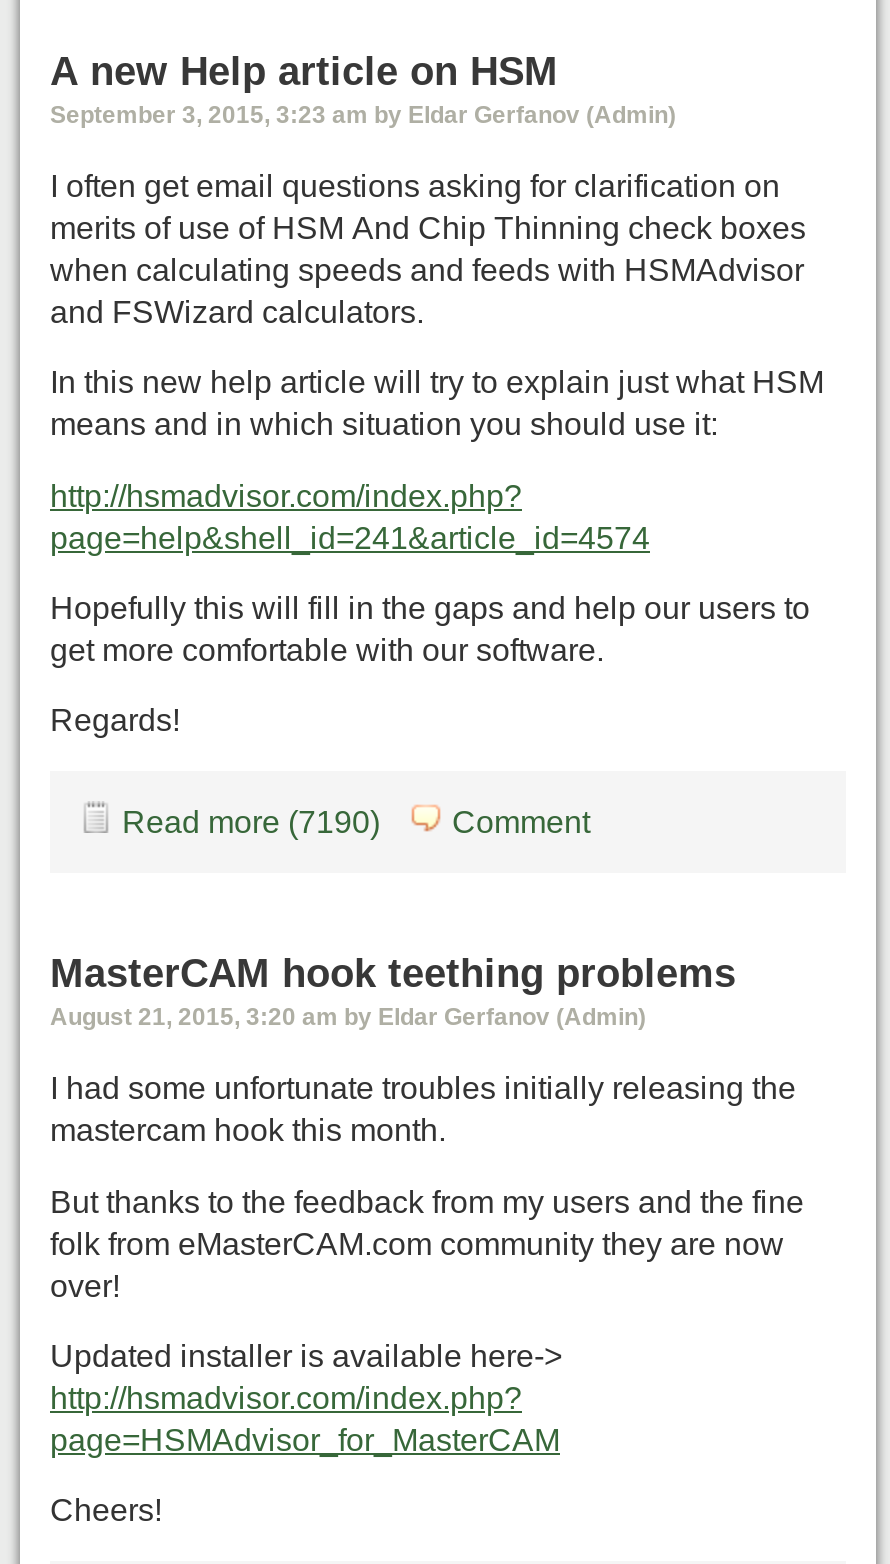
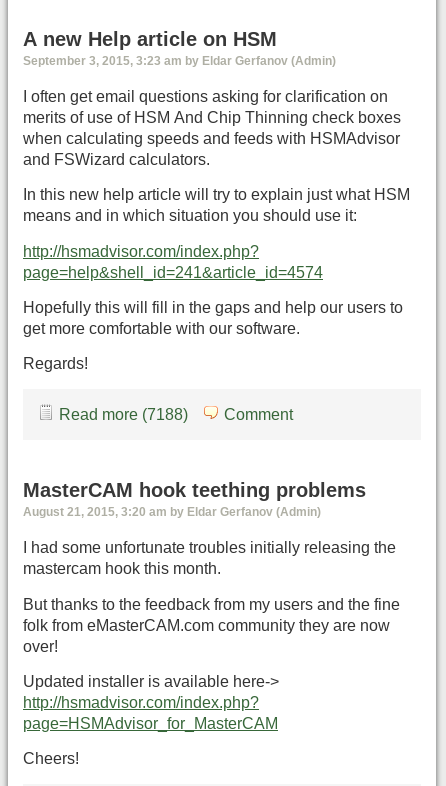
- Read more (7190)
+ Read more (7188)
